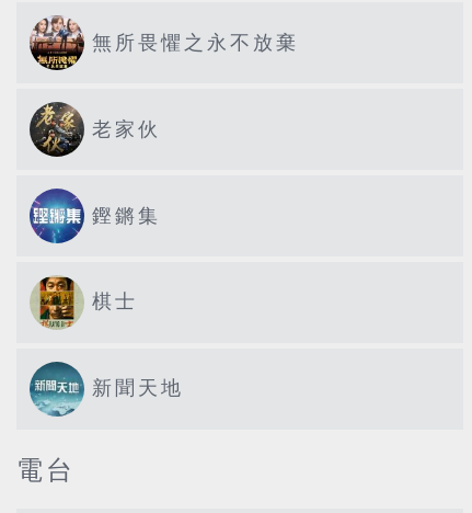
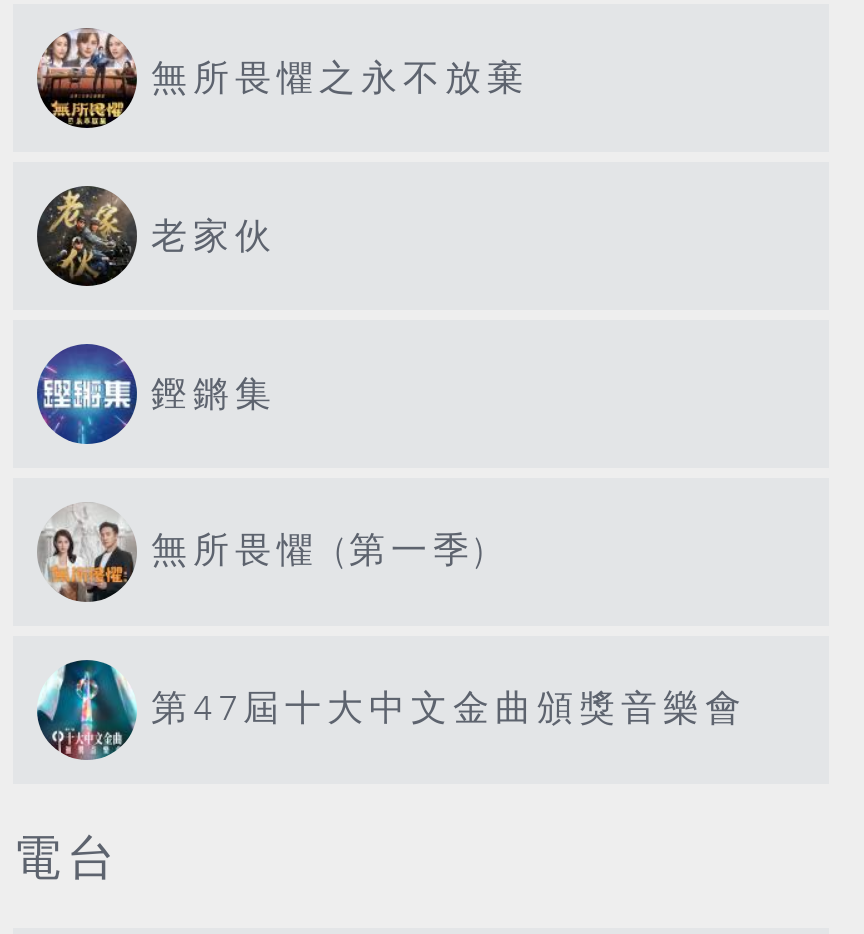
- [image]
- 棋士
+ [image]
+ 無所畏懼 (第一季)

- [image]
- 新聞天地
+ [image]
+ 第47屆十大中文金曲頒獎音樂會
